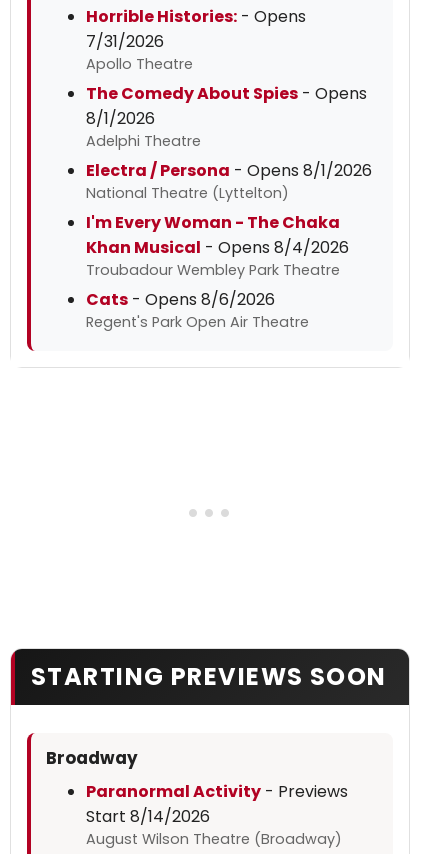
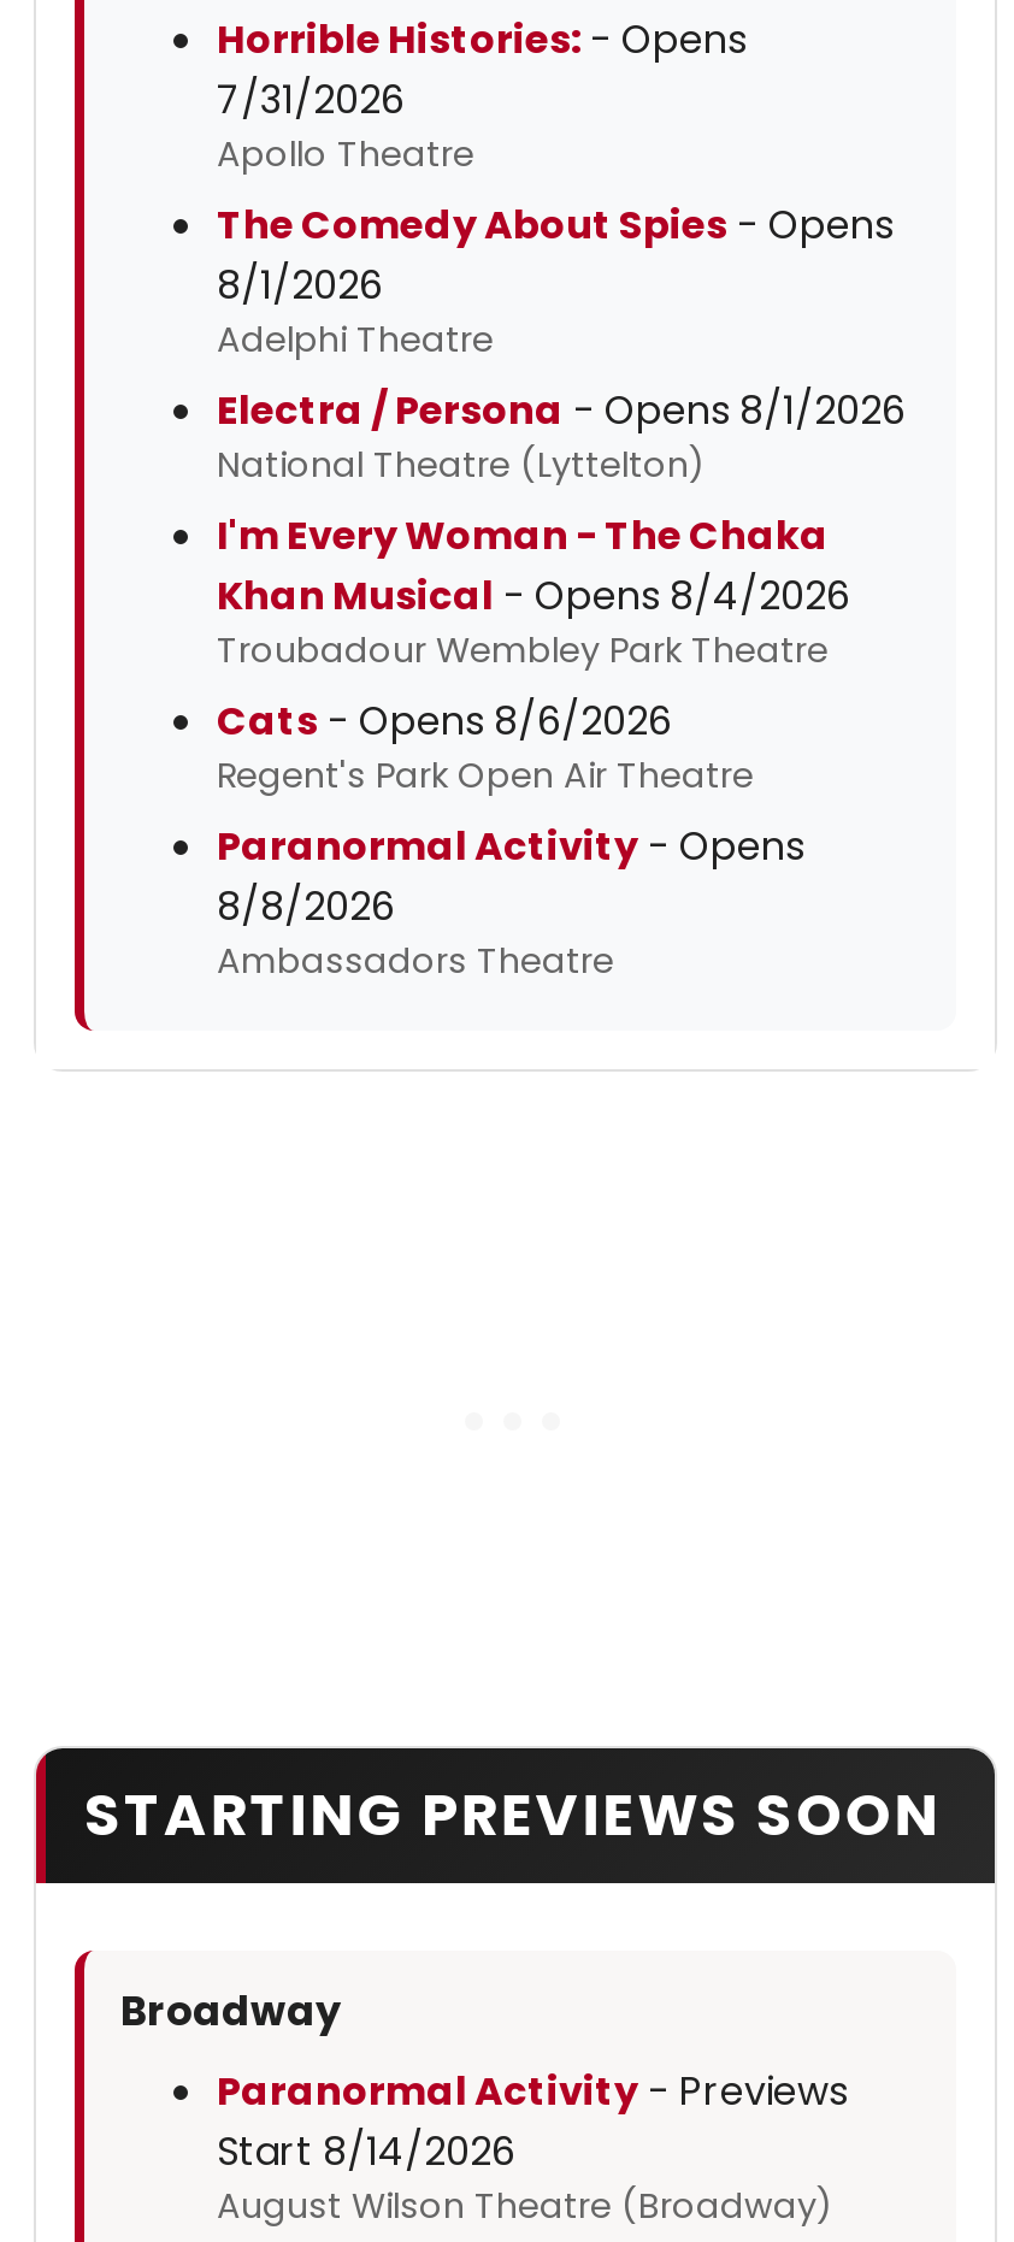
+ Paranormal Activity - Opens
+ 8/8/2026
+ Ambassadors Theatre
